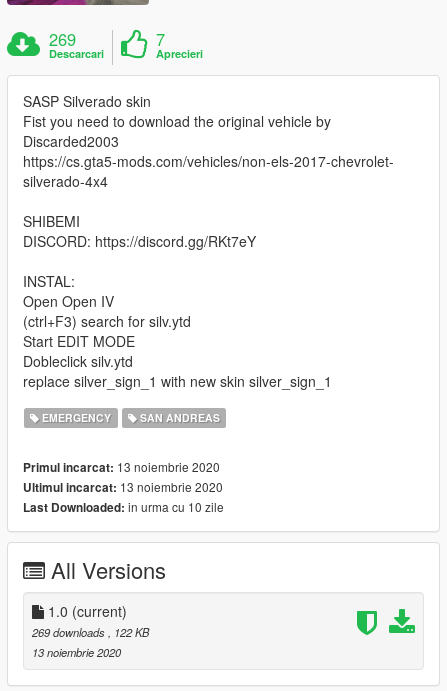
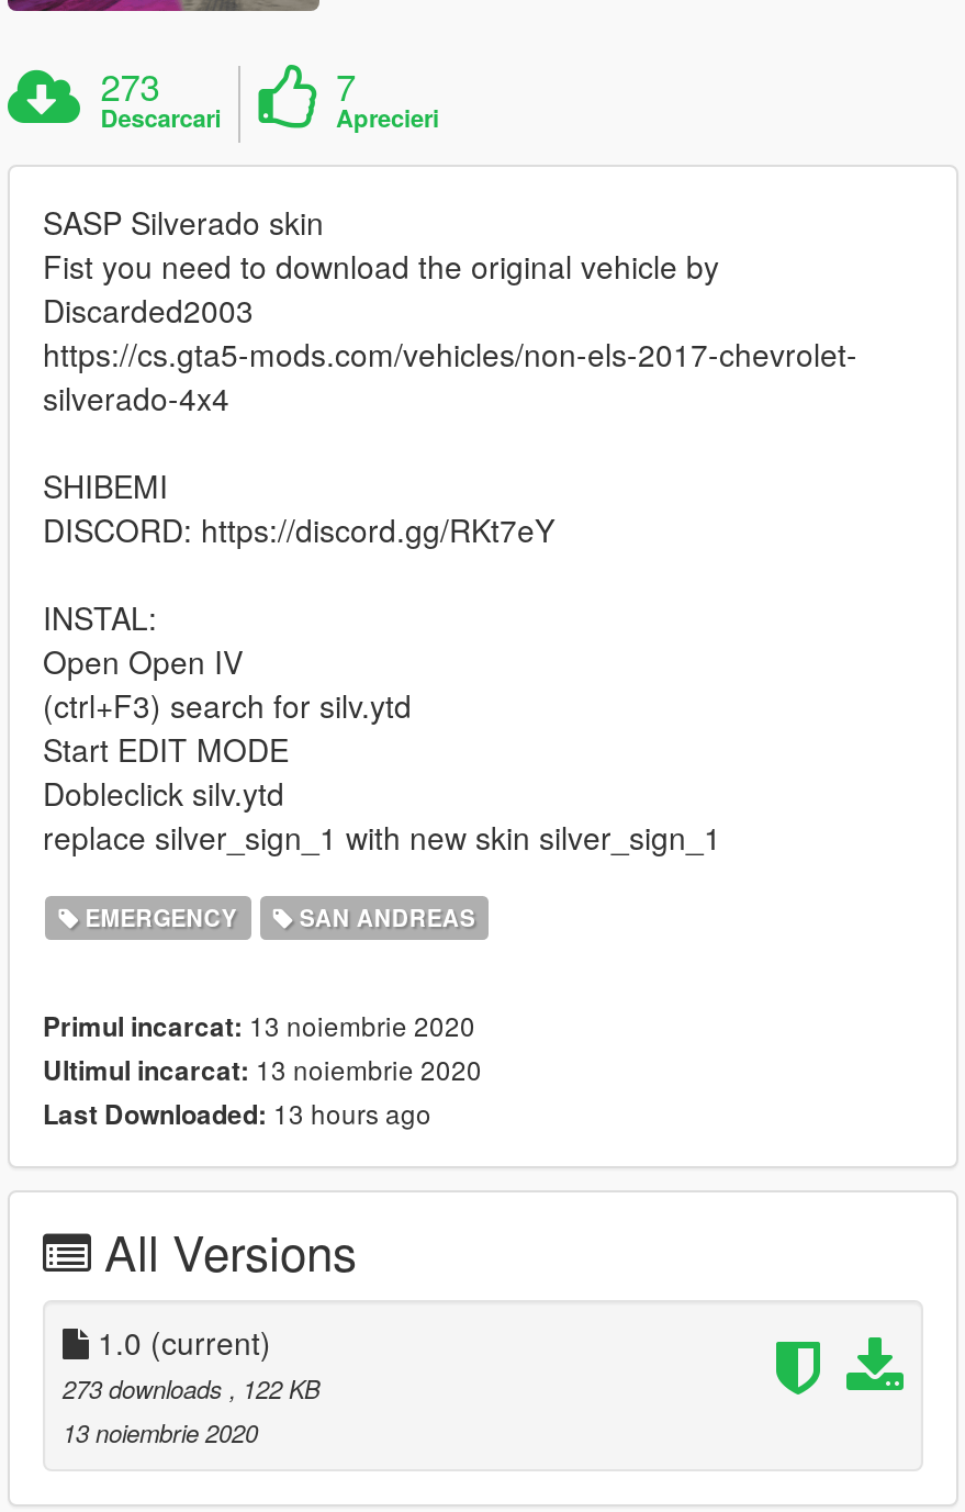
- 269
+ 273

- Last Downloaded: in urma cu 10 zile
+ Last Downloaded: 13 hours ago

- 269 downloads, 122 KB
+ 273 downloads, 122 KB
